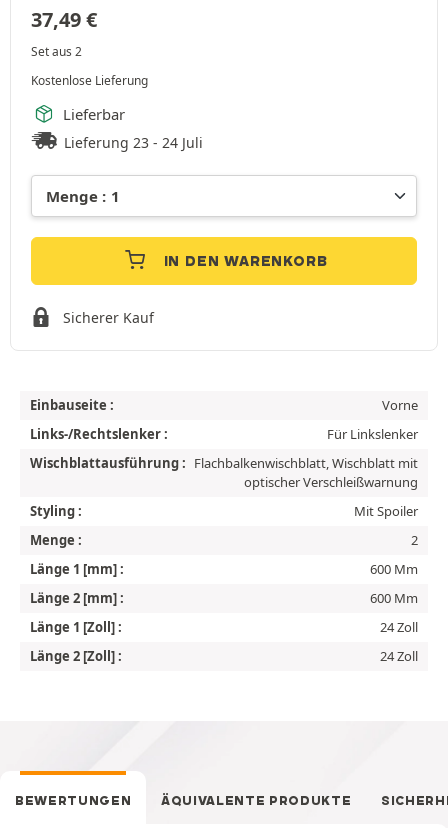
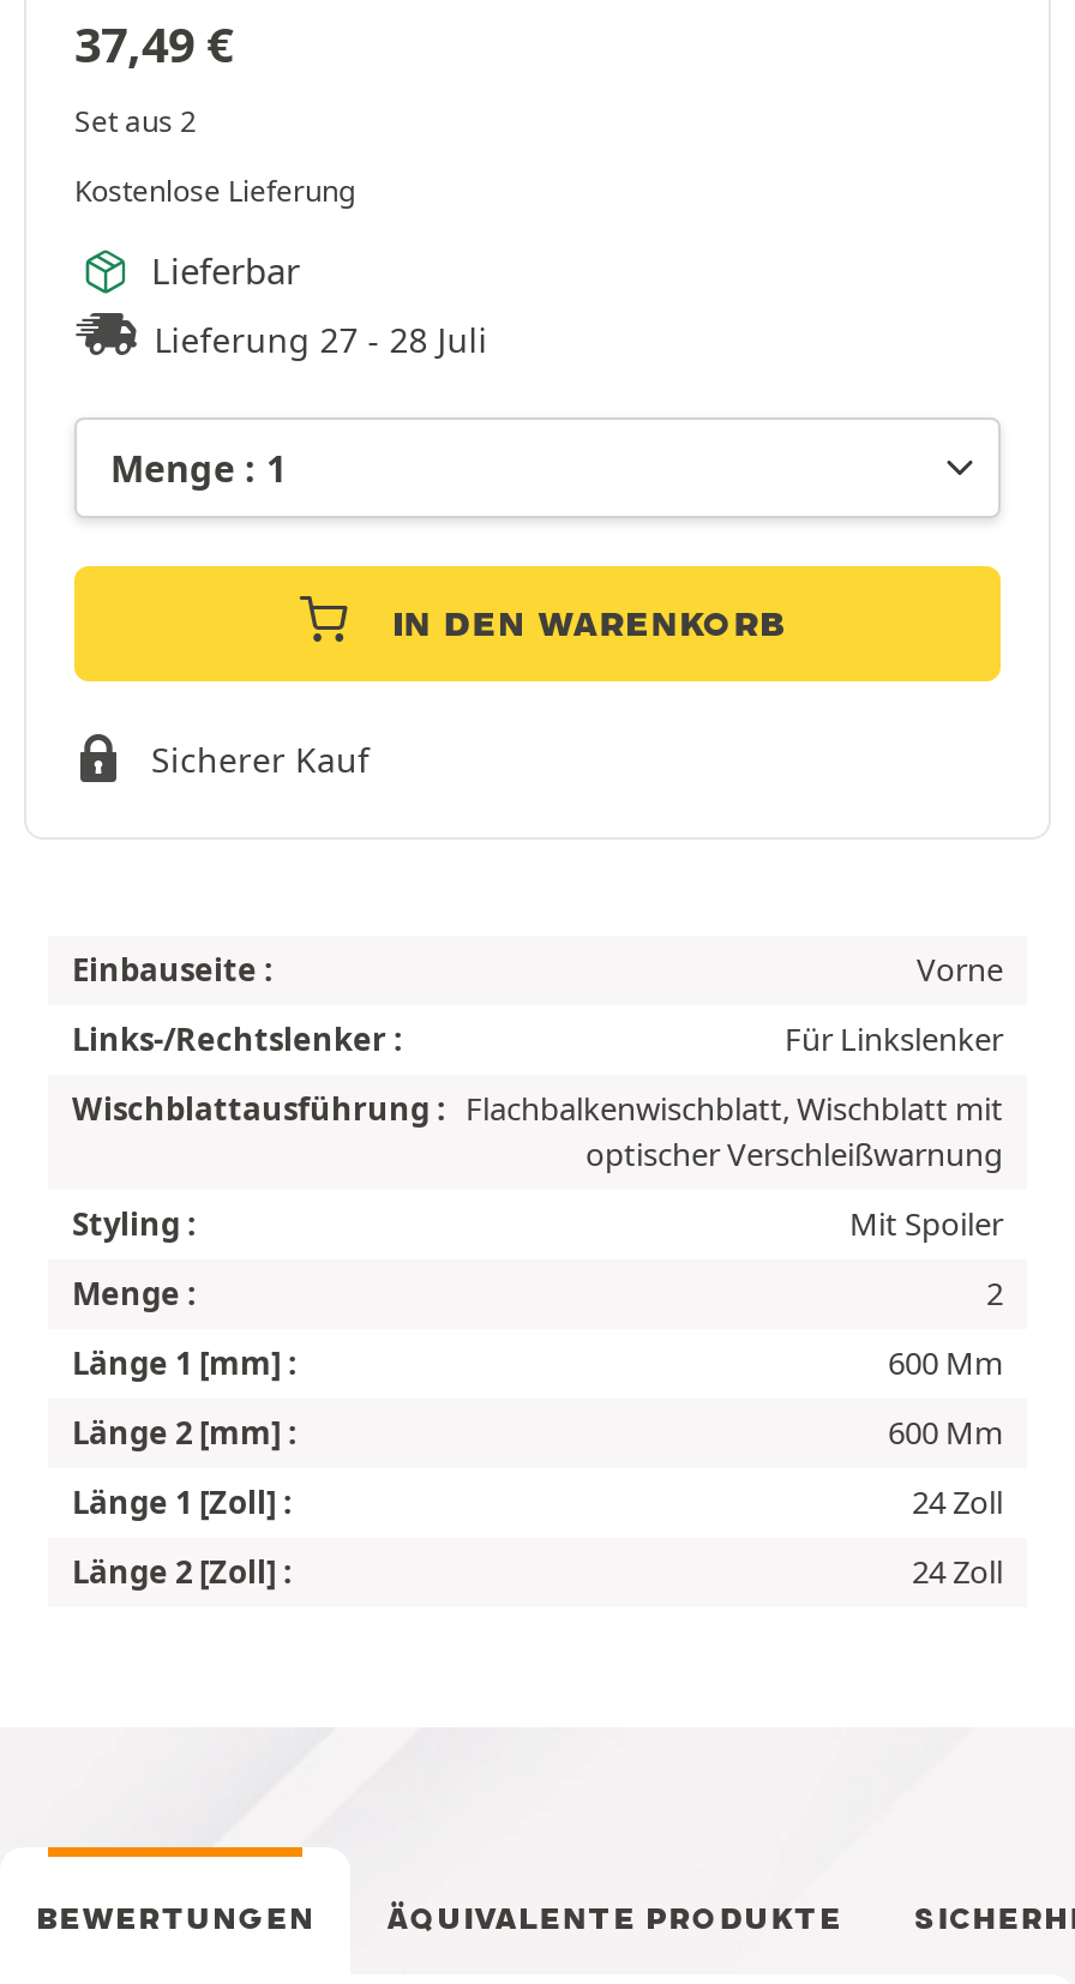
- Lieferung 23 - 24 Juli
+ Lieferung 27 - 28 Juli
